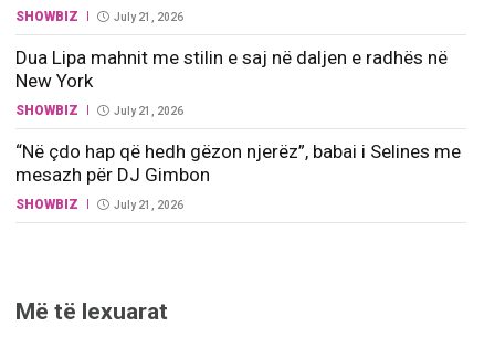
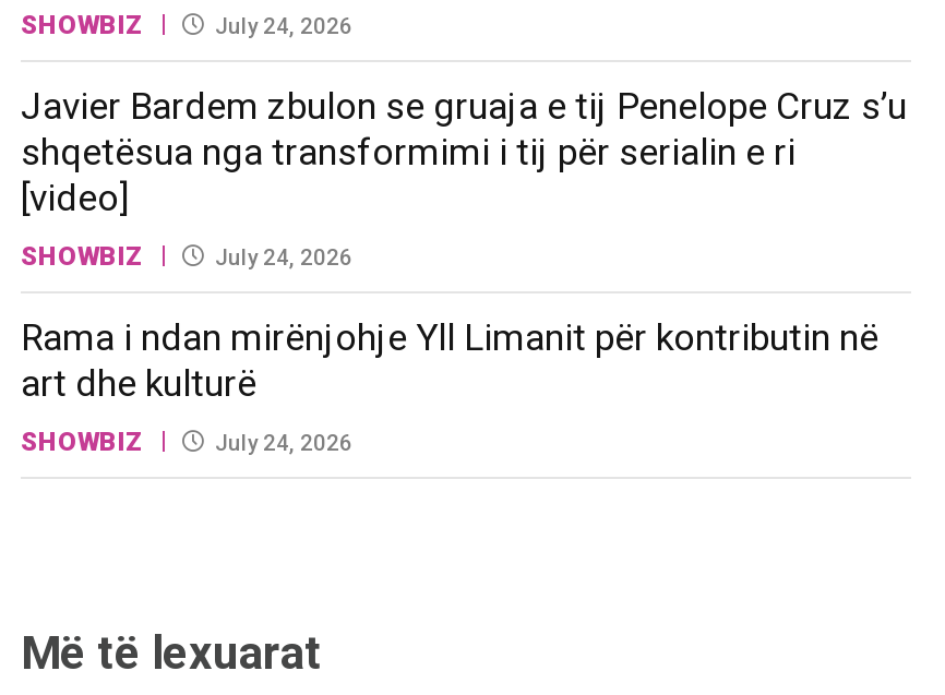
- July 21, 2026
+ July 24, 2026

- Dua Lipa mahnit me stilin e saj në daljen e radhës në
- New York
+ Javier Bardem zbulon se gruaja e tij Penelope Cruz s’u
+ shqetësua nga transformimi i tij për serialin e ri
+ [video]

- July 21, 2026
+ July 24, 2026

- “Në çdo hap që hedh gëzon njerëz”, babai i Selines me
- mesazh për DJ Gimbon
+ Rama i ndan mirënjohje Yll Limanit për kontributin në
+ art dhe kulturë

- July 21, 2026
+ July 24, 2026
